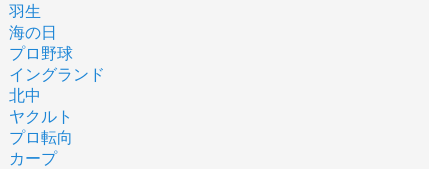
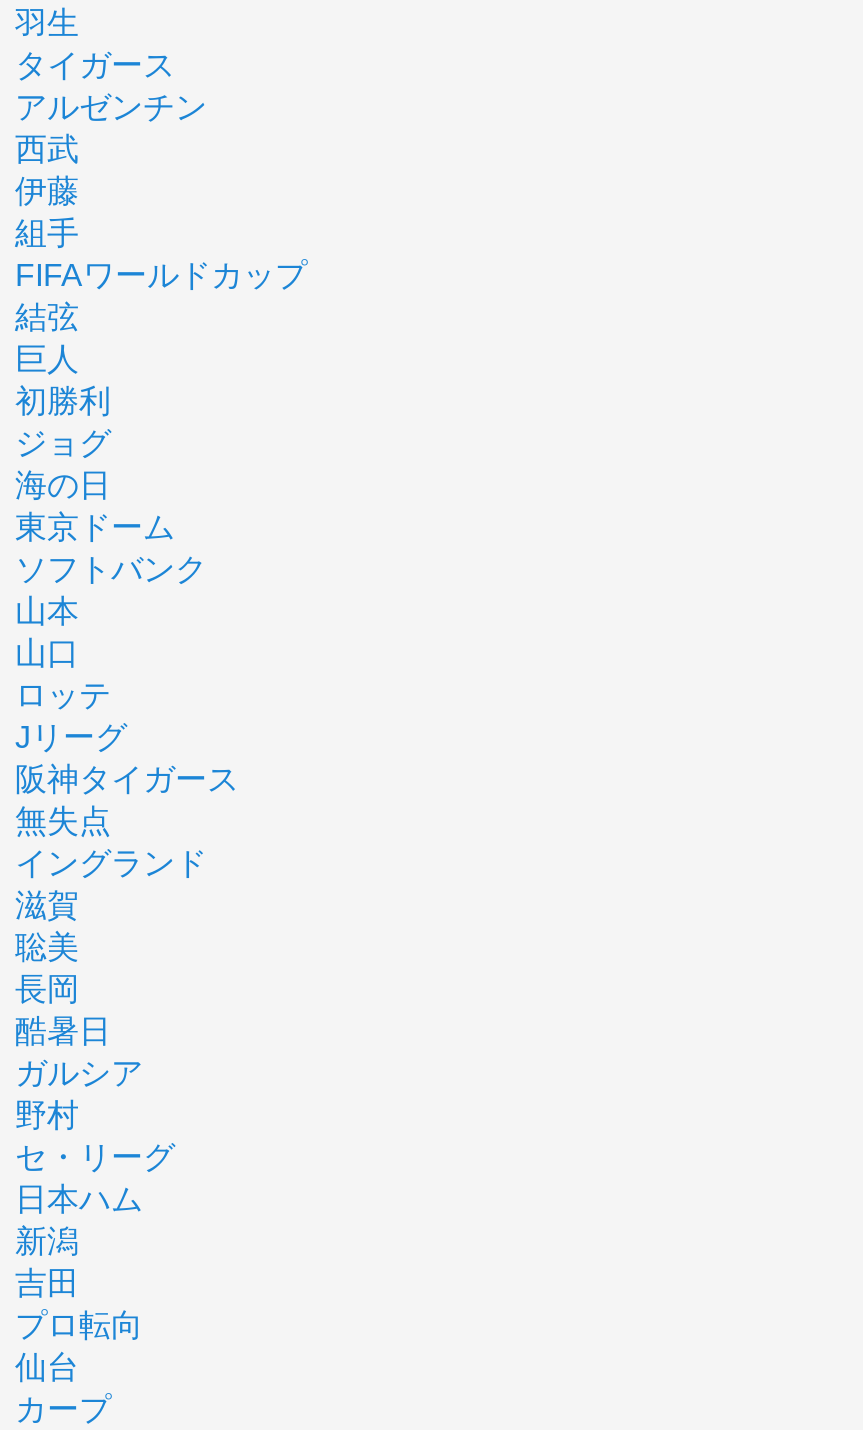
+ タイガース
+ アルゼンチン
+ 西武
+ 伊藤
+ 組手
+ FIFAワールドカップ
+ 結弦
+ 巨人
+ 初勝利
+ ジョグ

- プロ野球
+ 東京ドーム
+ ソフトバンク
+ 山本
+ 山口
+ ロッテ
+ Jリーグ
+ 阪神タイガース
+ 無失点

- 北中
- ヤクルト
+ 滋賀
+ 聡美
+ 長岡
+ 酷暑日
+ ガルシア
+ 野村
+ セ・リーグ
+ 日本ハム
+ 新潟
+ 吉田

+ 仙台
